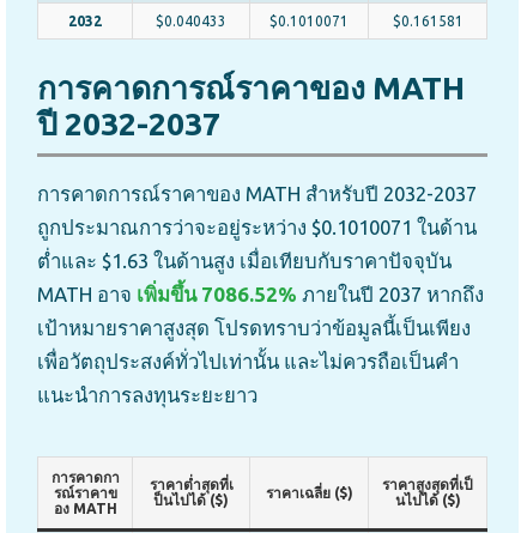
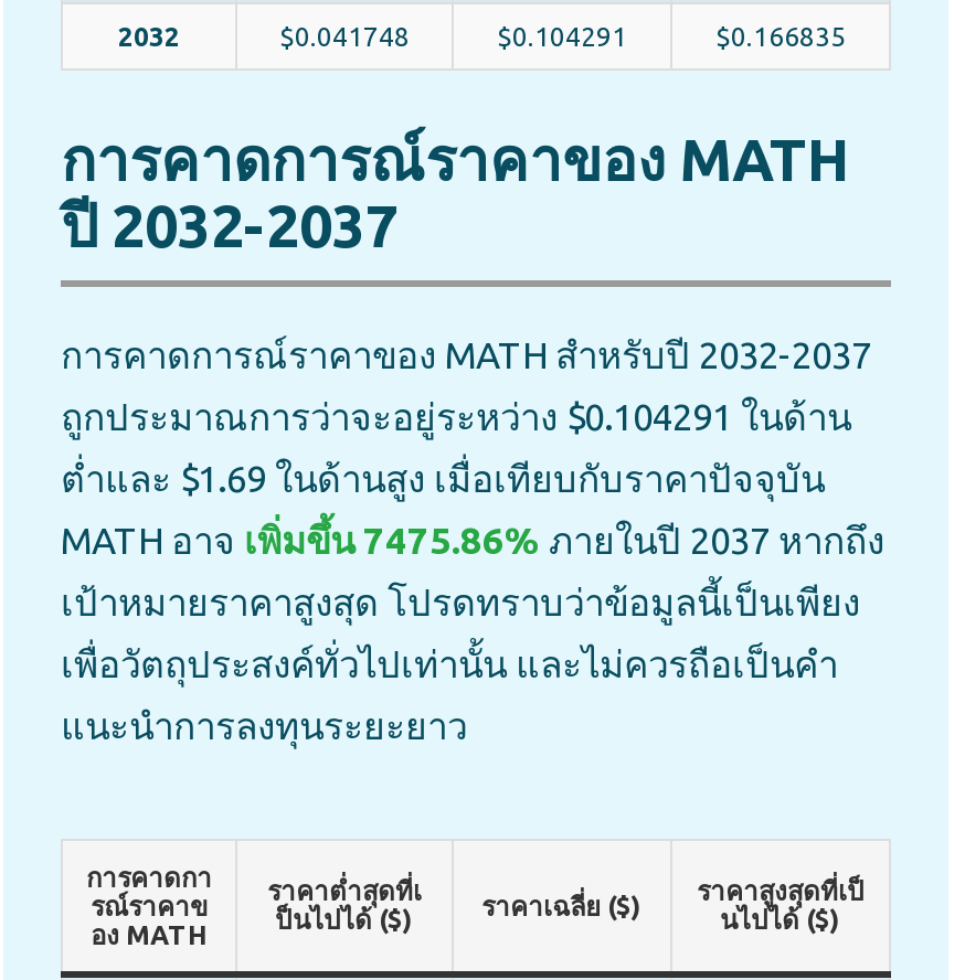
- $0.040433
+ $0.041748

- $0.1010071
+ $0.104291

- $0.161581
+ $0.166835

- ถูกประมาณการว่าจะอยู่ระหว่าง $0.1010071 ในด้าน
+ ถูกประมาณการว่าจะอยู่ระหว่าง $0.104291 ในด้าน

- ต่ำและ $1.63 ในด้านสูง เมื่อเทียบกับราคาปัจจุบัน
+ ต่ำและ $1.69 ในด้านสูง เมื่อเทียบกับราคาปัจจุบัน

- MATH อาจเพิ่มขึ้น 7086.52%ภายในปี 2037 หากถึง
+ MATH อาจเพิ่มขึ้น 7475.86%ภายในปี 2037 หากถึง
